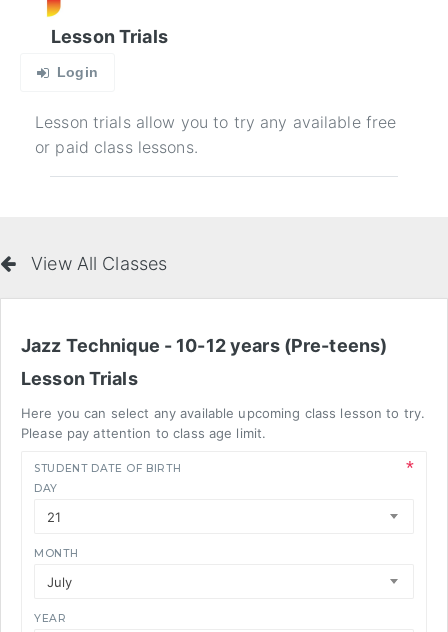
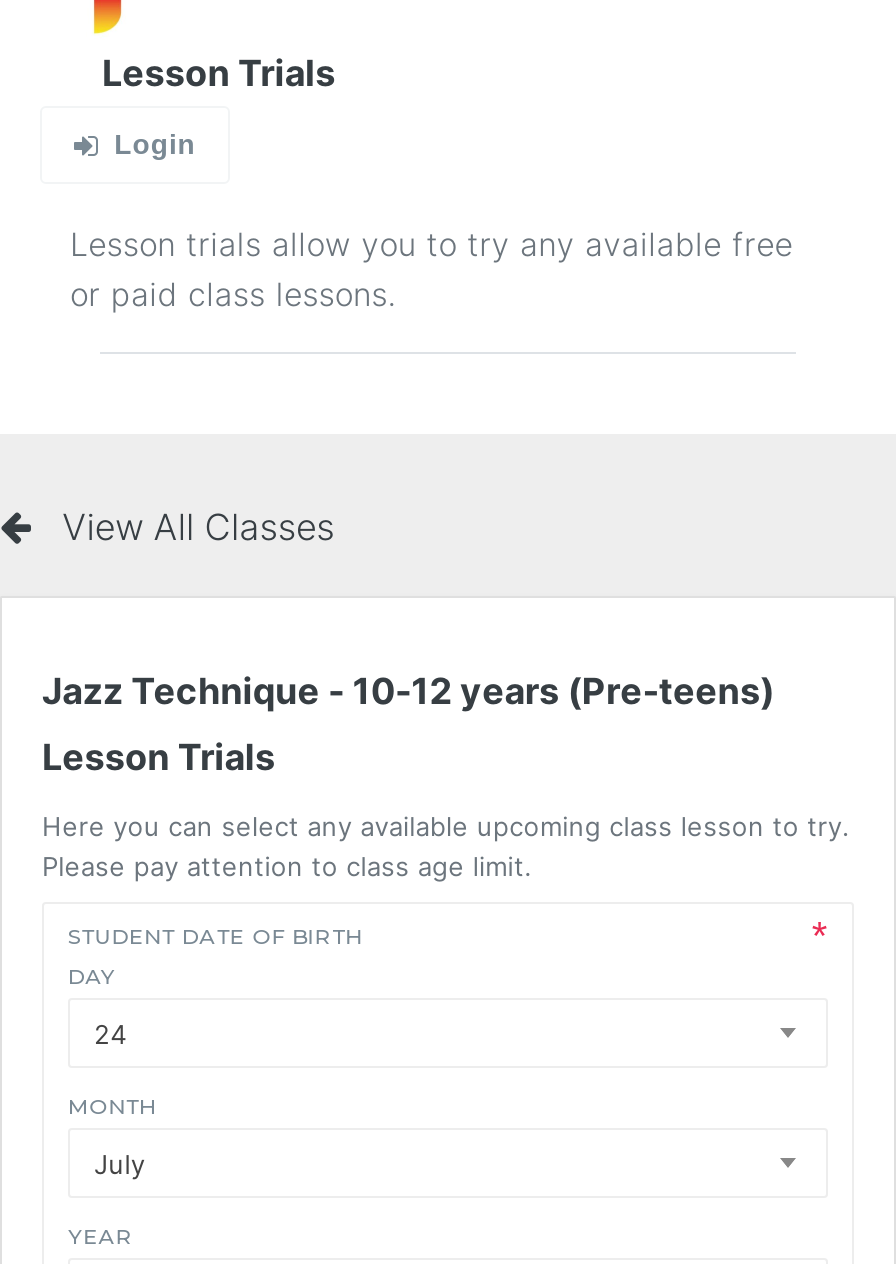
- 21
+ 24
